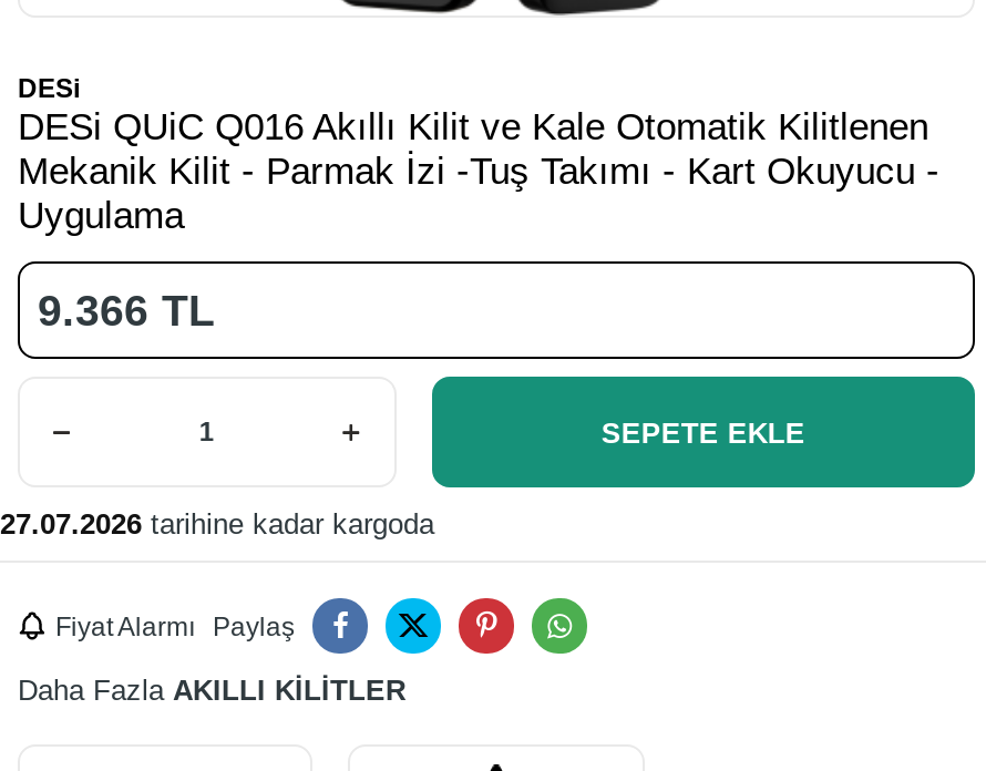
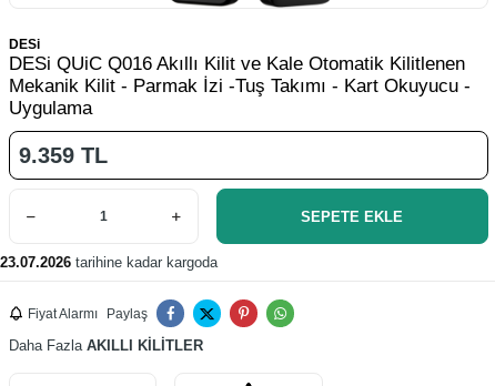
- 9.366 TL
+ 9.359 TL

- 27.07.2026 tarihine kadar kargoda
+ 23.07.2026 tarihine kadar kargoda
